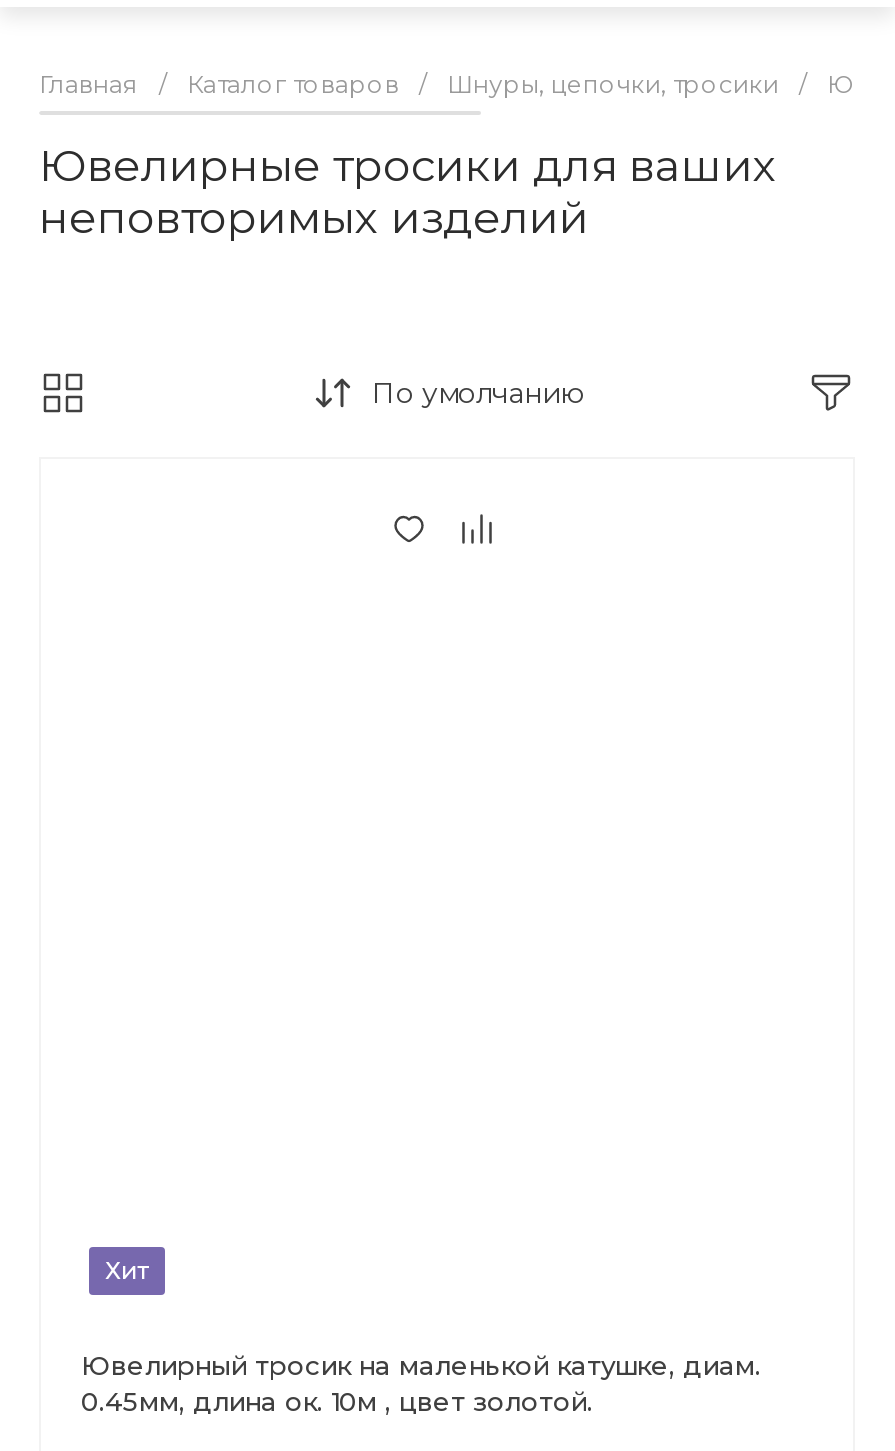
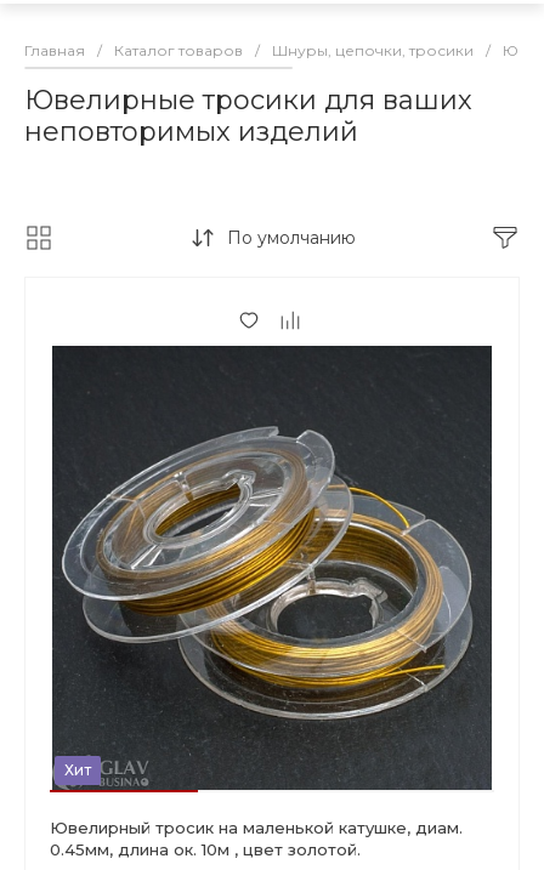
+ [image]
